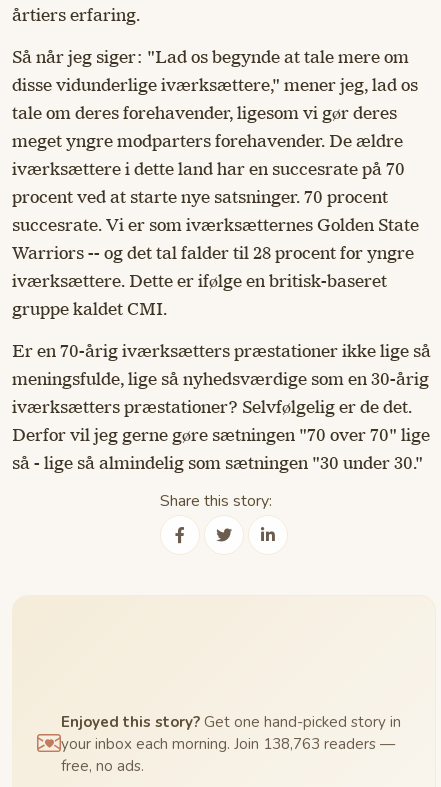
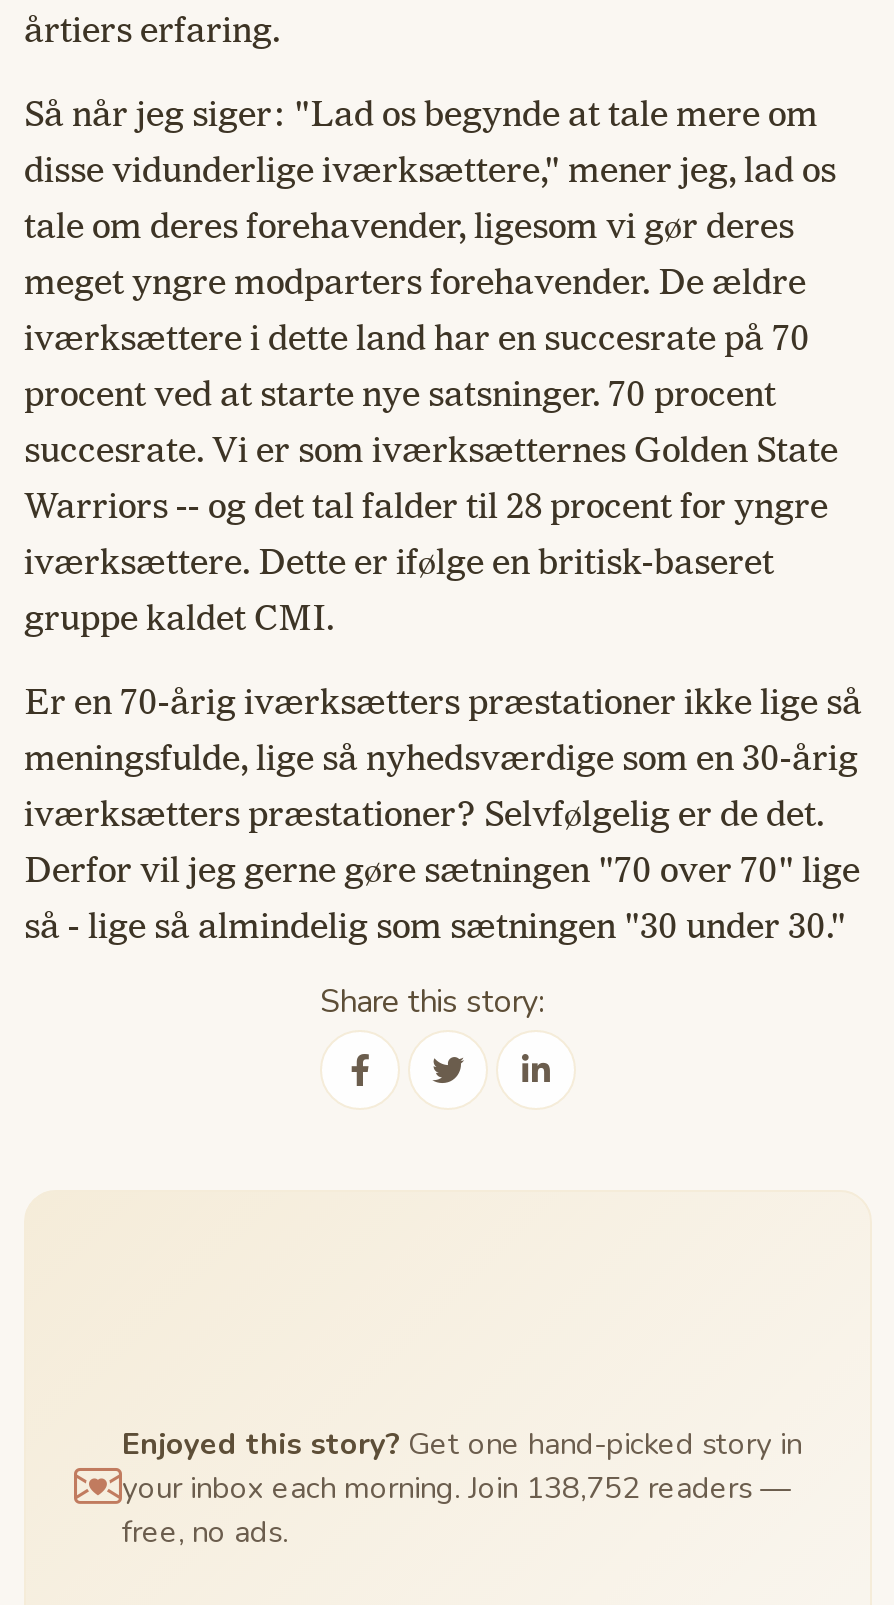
- your inbox each morning. Join 138,763 readers —
+ your inbox each morning. Join 138,752 readers —
